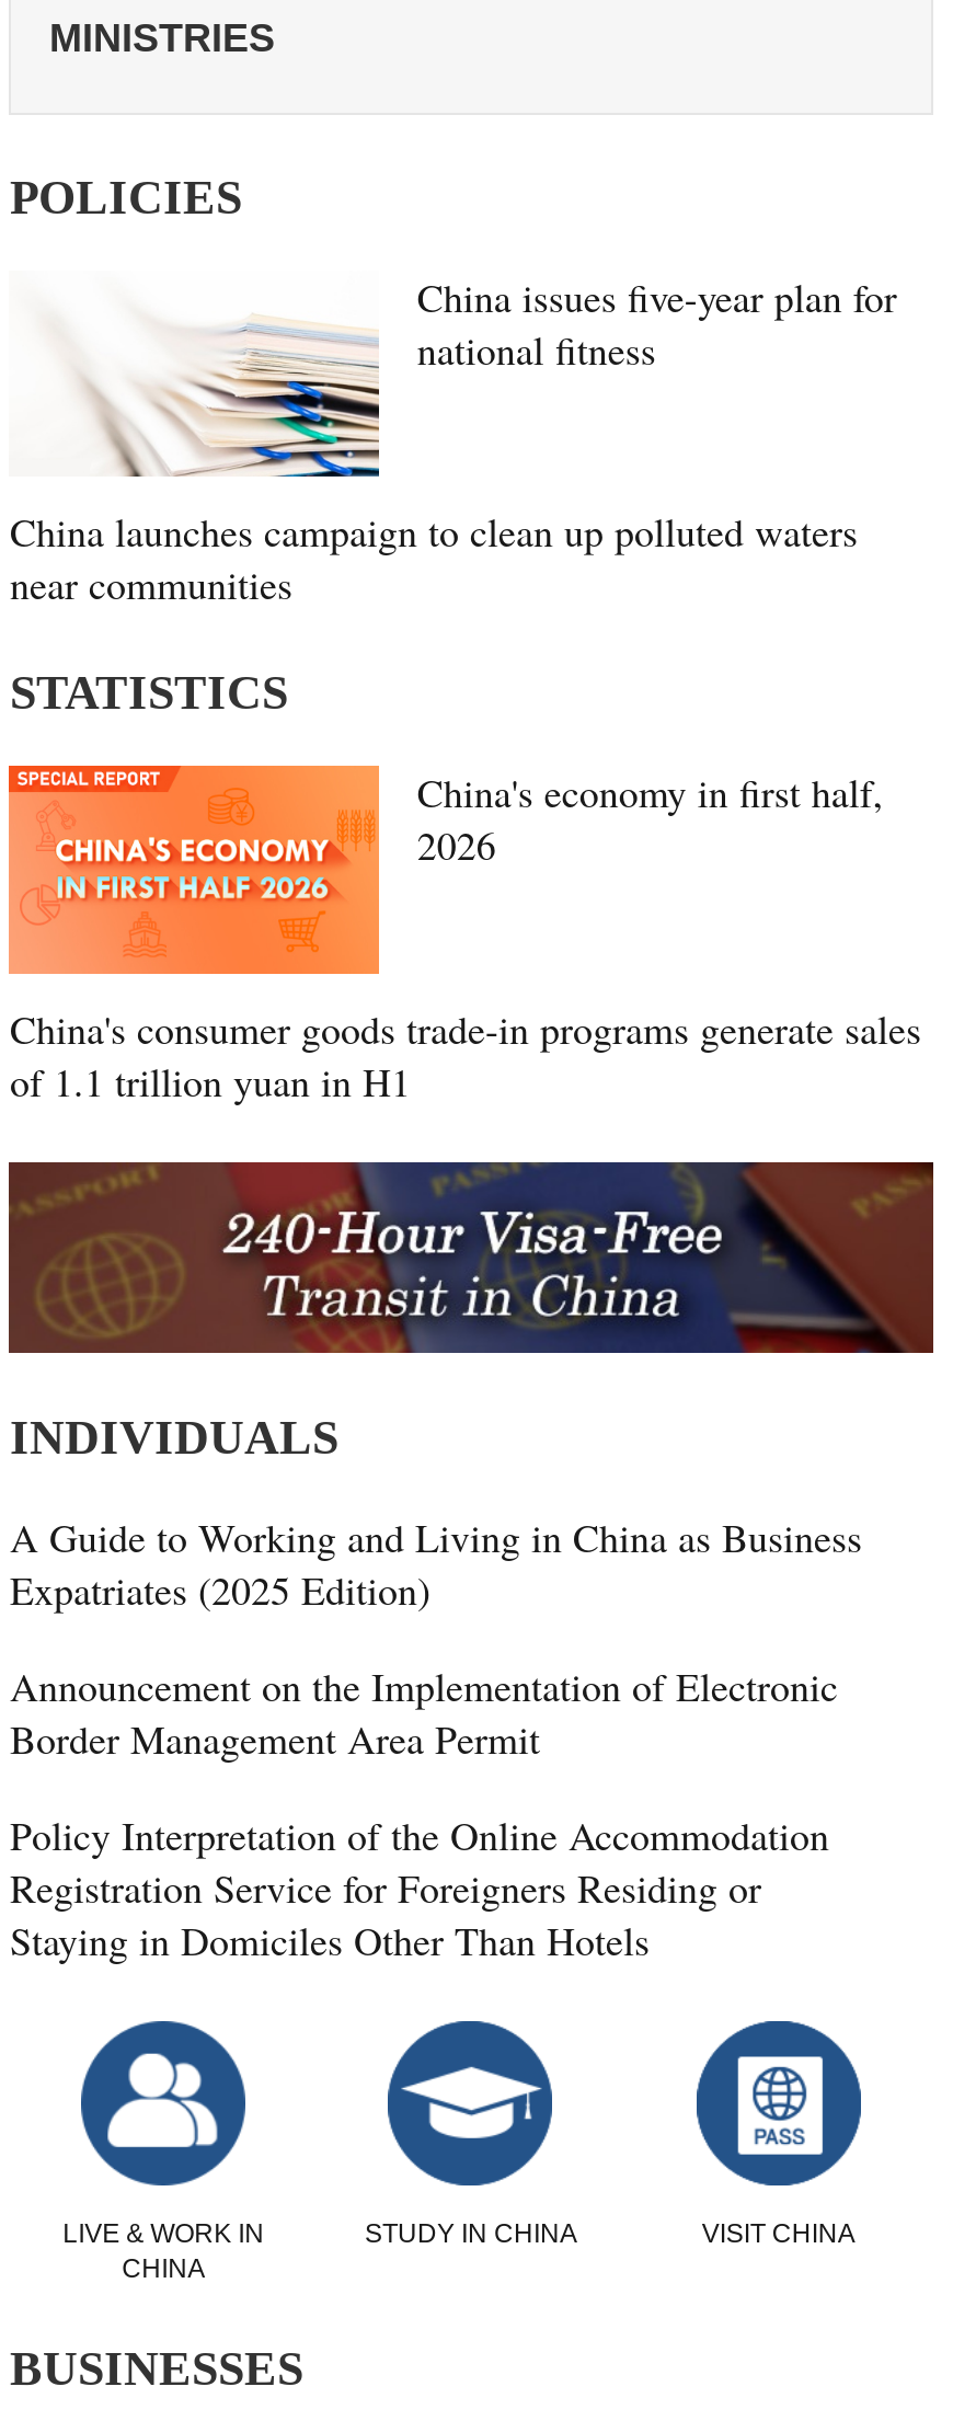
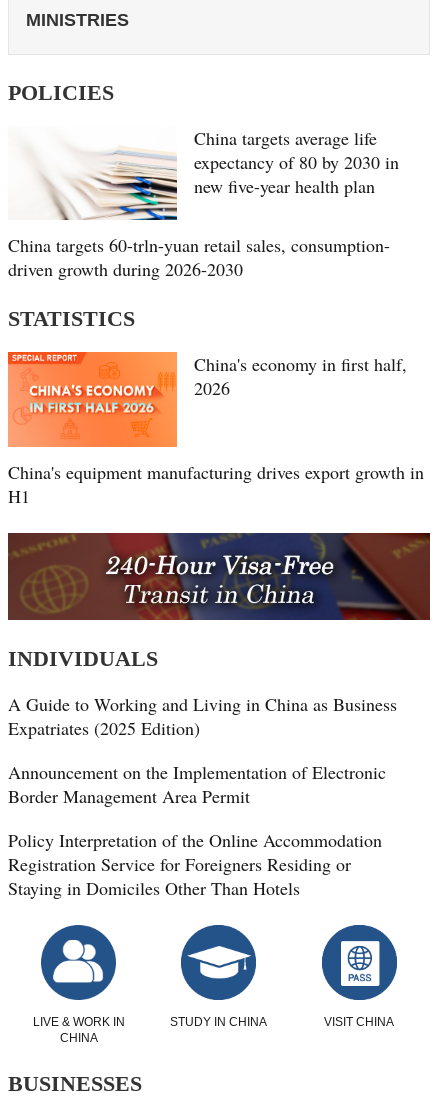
- China issues five-year plan for
- national fitness
+ China targets average life
+ expectancy of 80 by 2030 in
+ new five-year health plan

- China launches campaign to clean up polluted waters
- near communities
+ China targets 60-trln-yuan retail sales, consumption-
+ driven growth during 2026-2030

- China's consumer goods trade-in programs generate sales
- of 1.1 trillion yuan in H1
+ China's equipment manufacturing drives export growth in
+ H1
